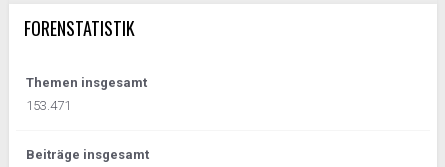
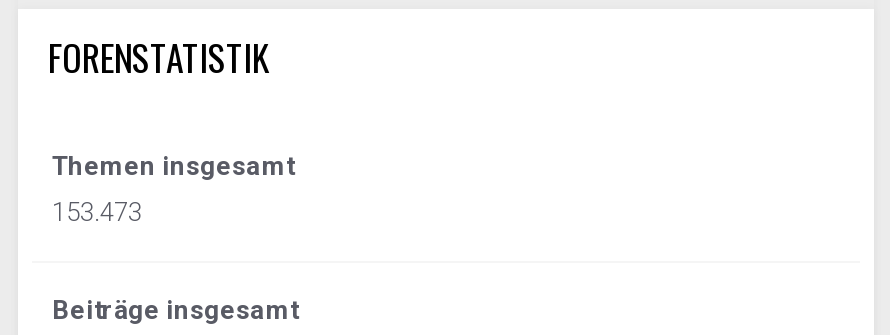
- 153.471
+ 153.473
